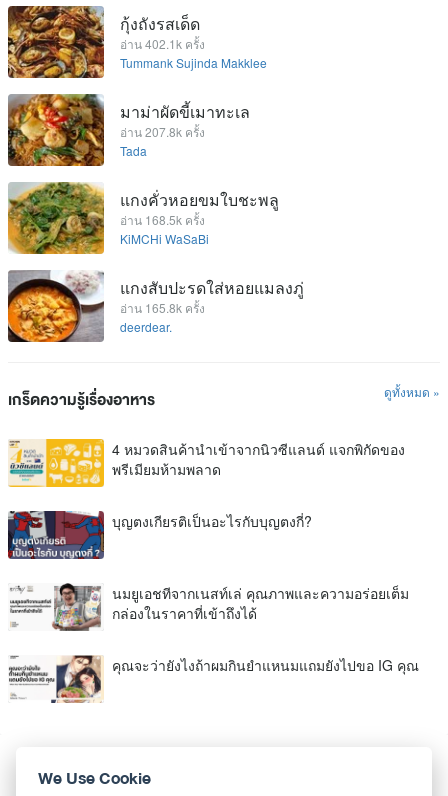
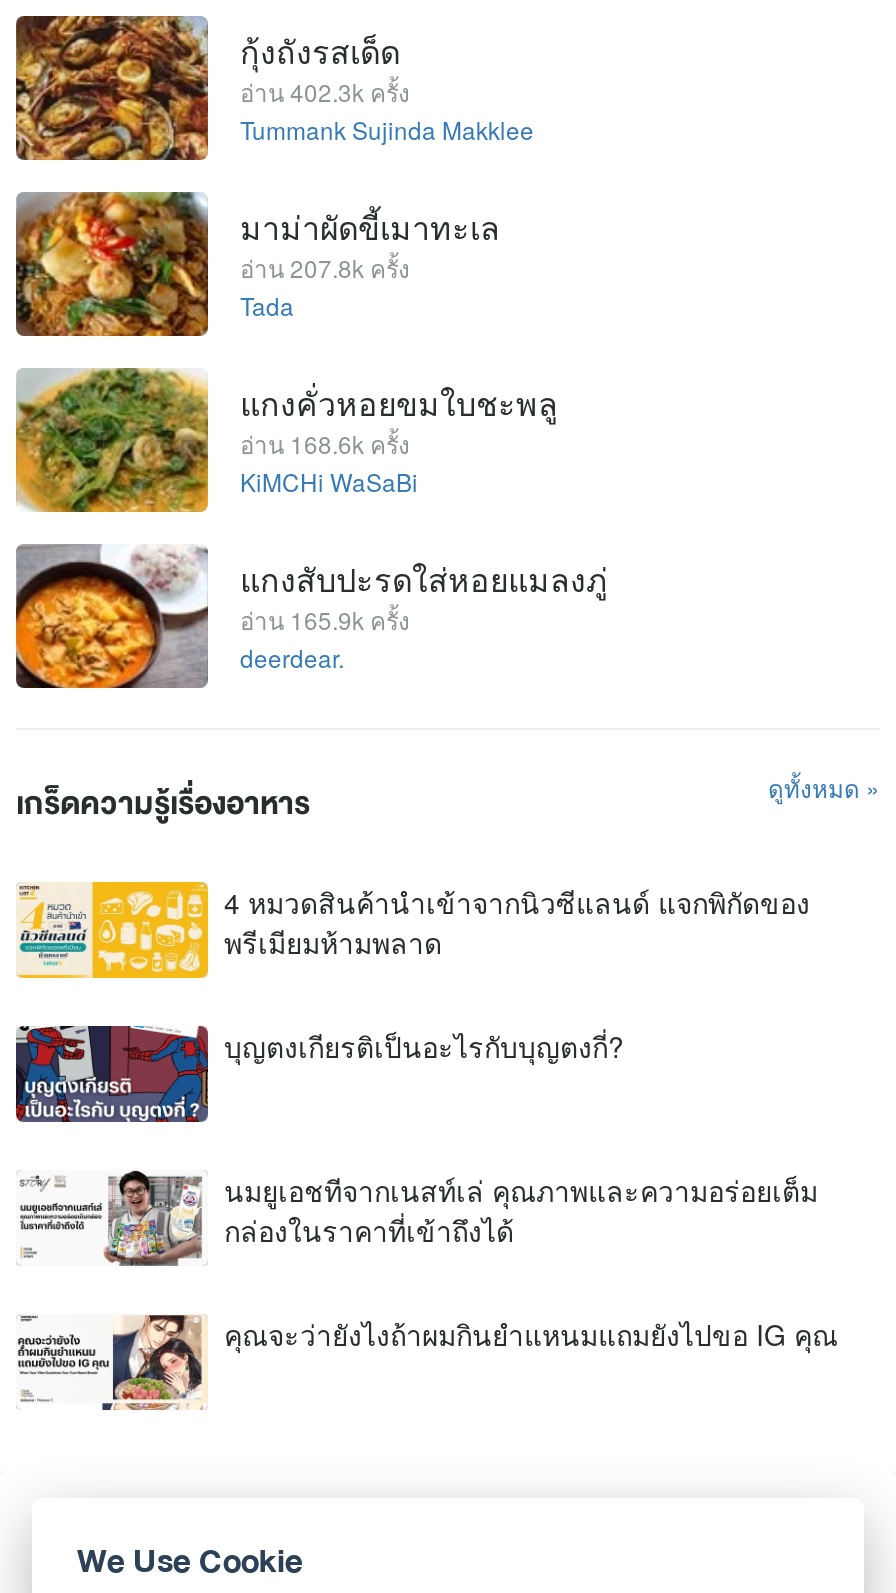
- อ่าน 402.1k ครั้ง
+ อ่าน 402.3k ครั้ง

- อ่าน 168.5k ครั้ง
+ อ่าน 168.6k ครั้ง

- อ่าน 165.8k ครั้ง
+ อ่าน 165.9k ครั้ง
